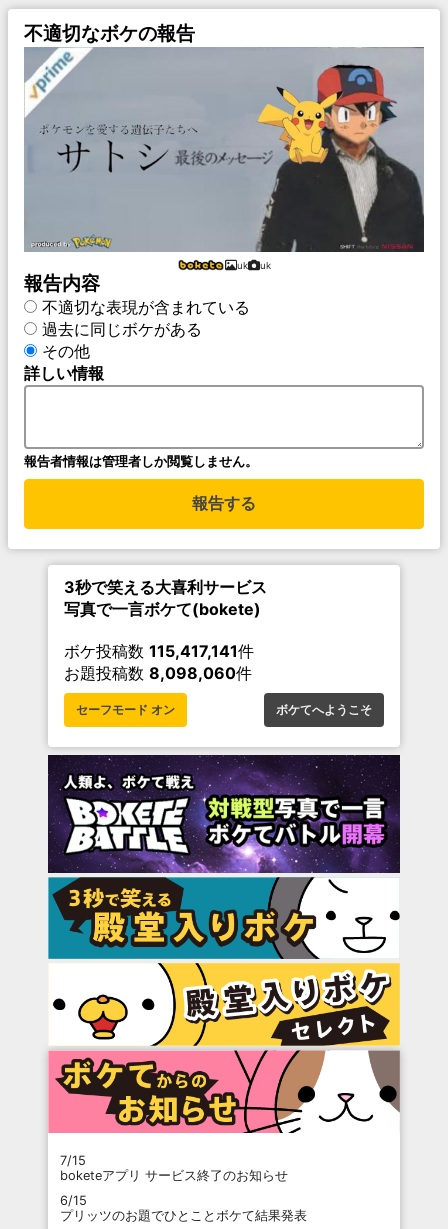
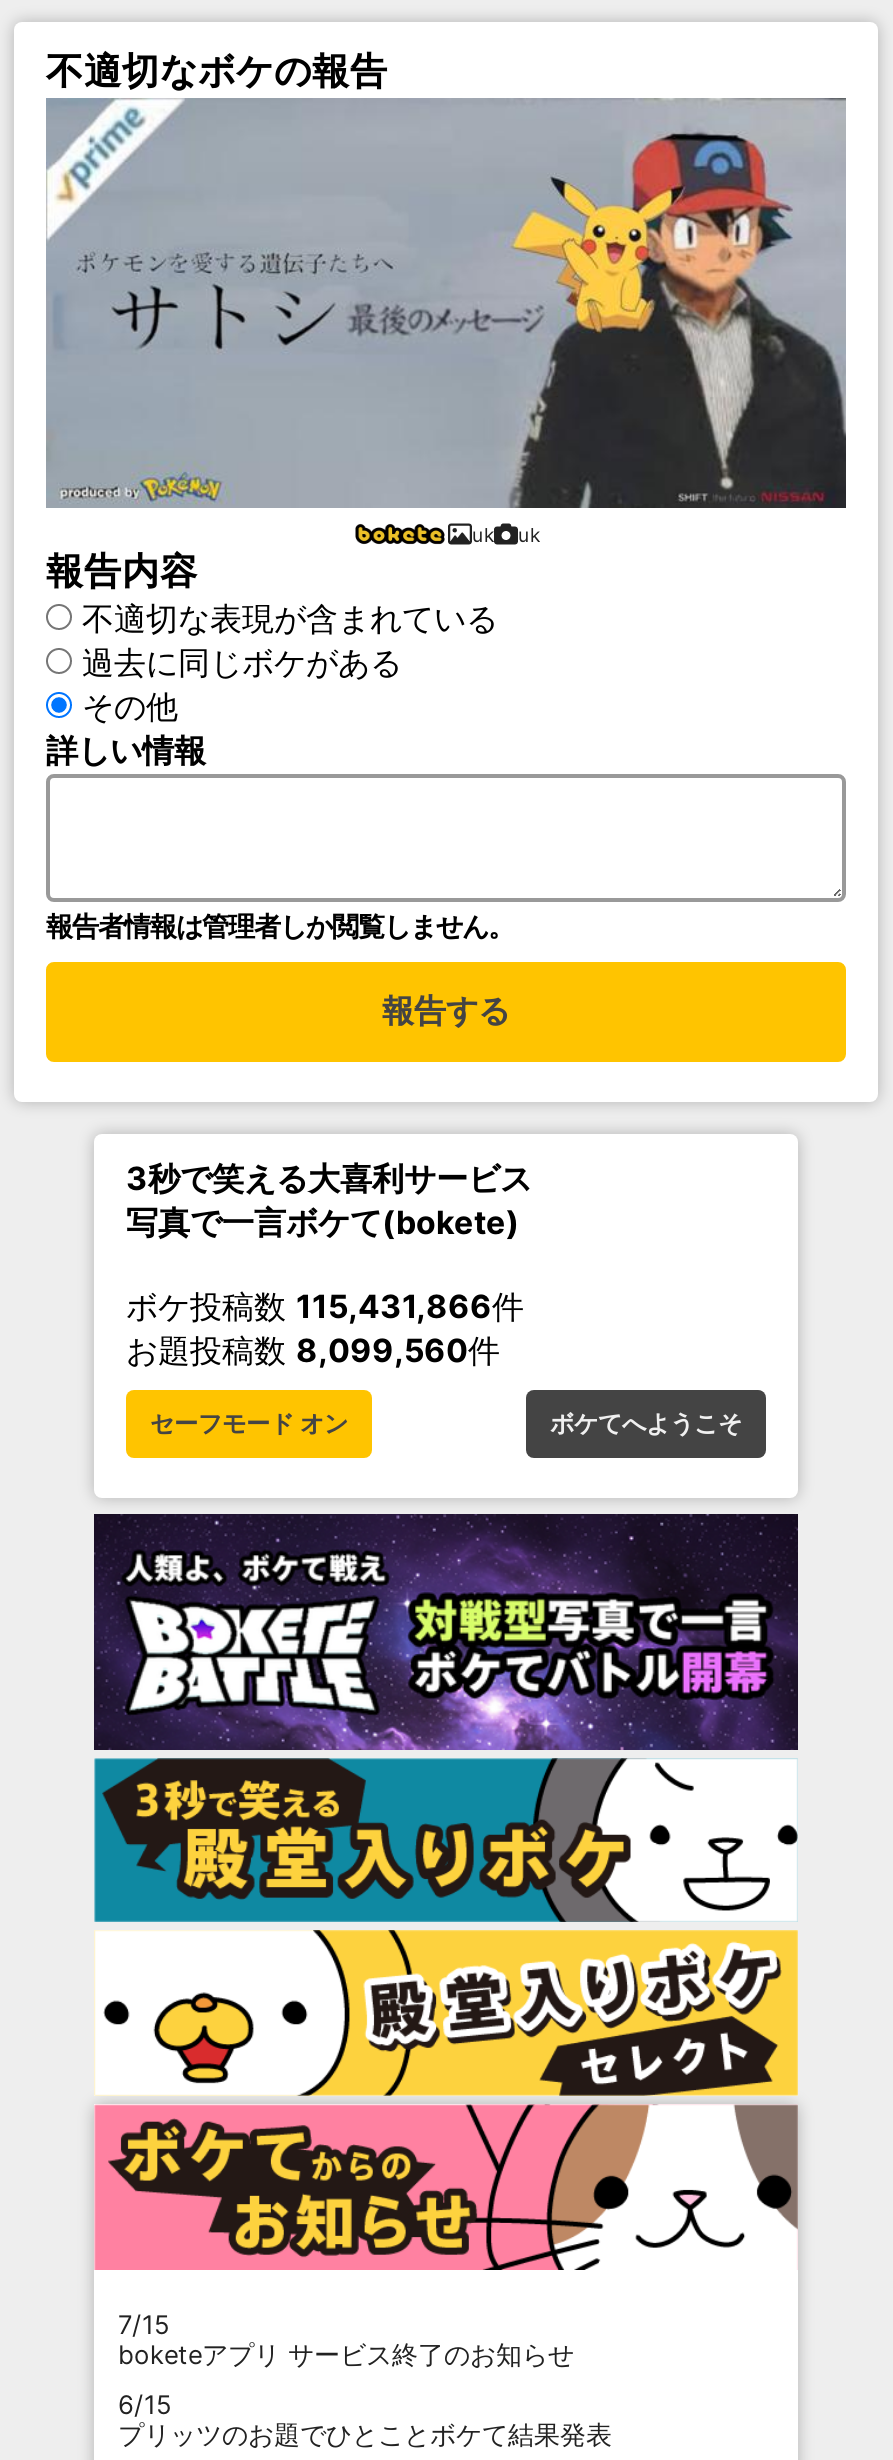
- ボケ投稿数115,417,141件
+ ボケ投稿数115,431,866件

- お題投稿数8,098,060件
+ お題投稿数8,099,560件
